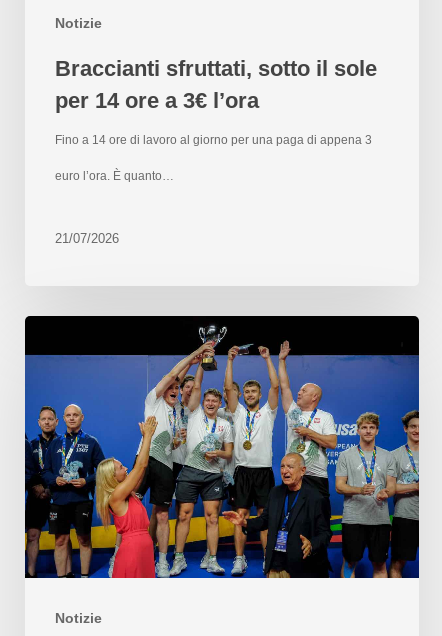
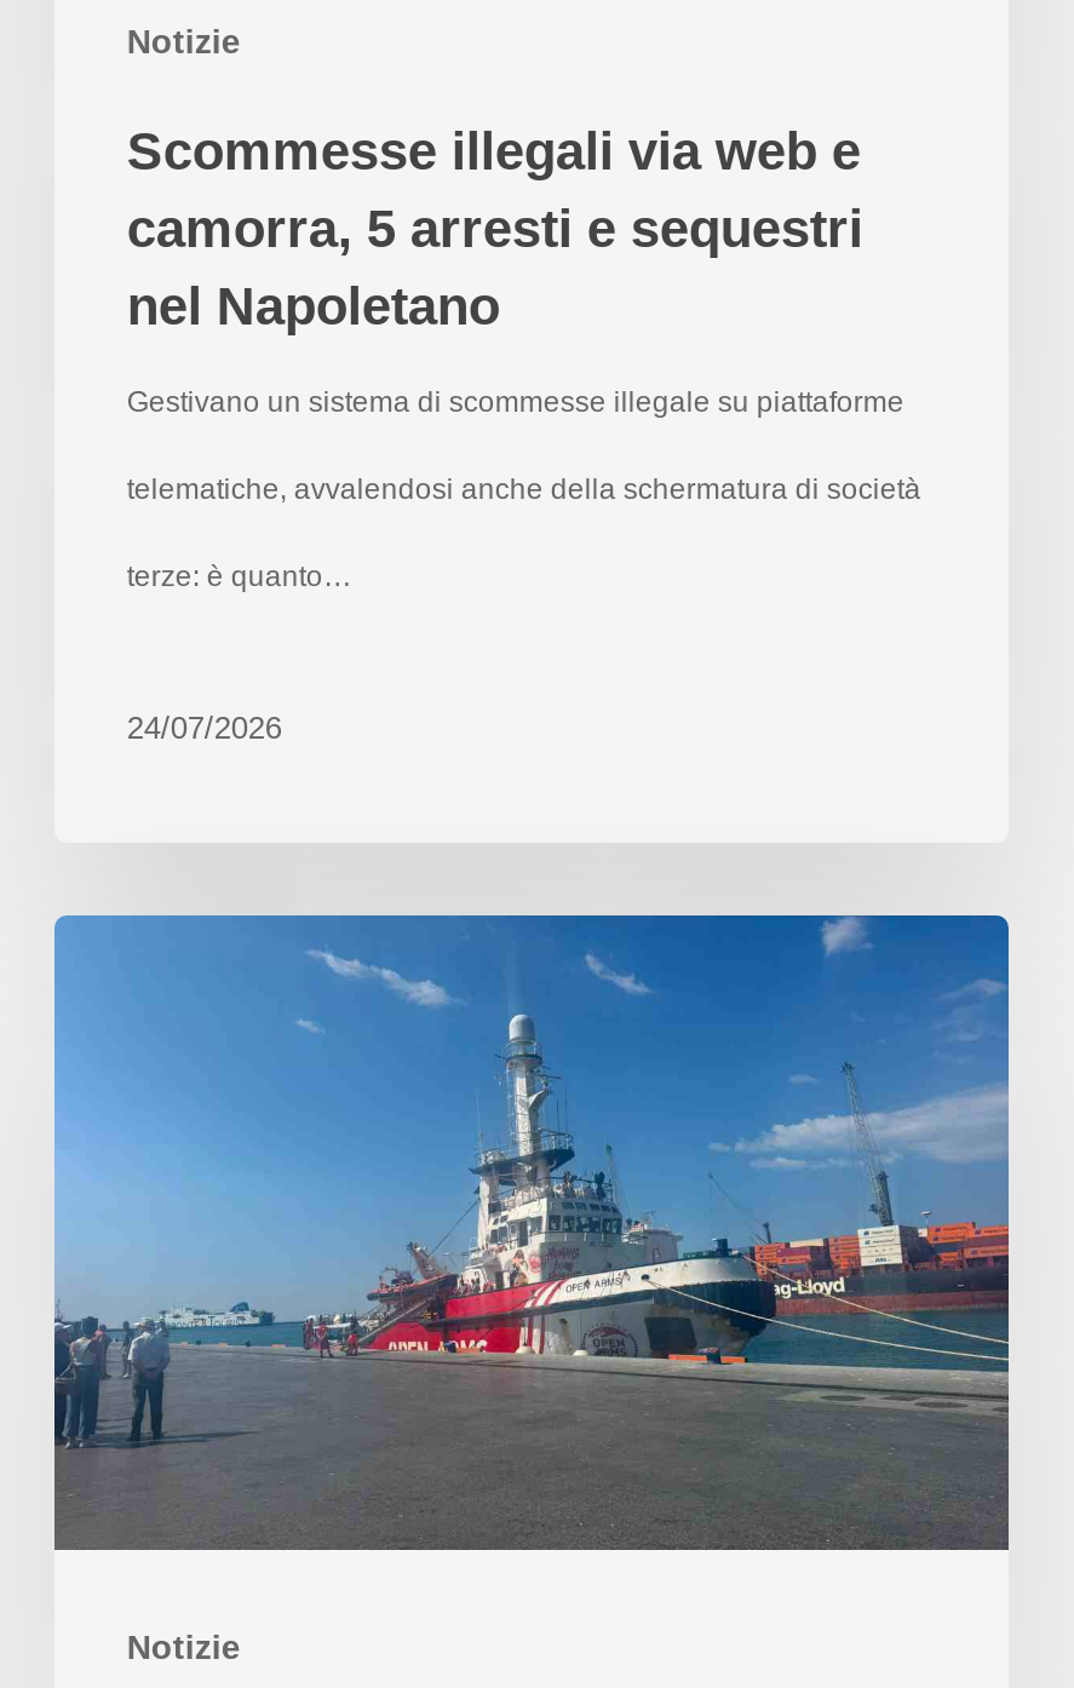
- Braccianti sfruttati, sotto il sole
- per 14 ore a 3€ l’ora
- Fino a 14 ore di lavoro al giorno per una paga di appena 3
- euro l’ora. È quanto…
+ Scommesse illegali via web e
+ camorra, 5 arresti e sequestri
+ nel Napoletano
+ Gestivano un sistema di scommesse illegale su piattaforme
+ telematiche, avvalendosi anche della schermatura di società
+ terze: è quanto…

- 21/07/2026
+ 24/07/2026

- [image]
+ [image]
